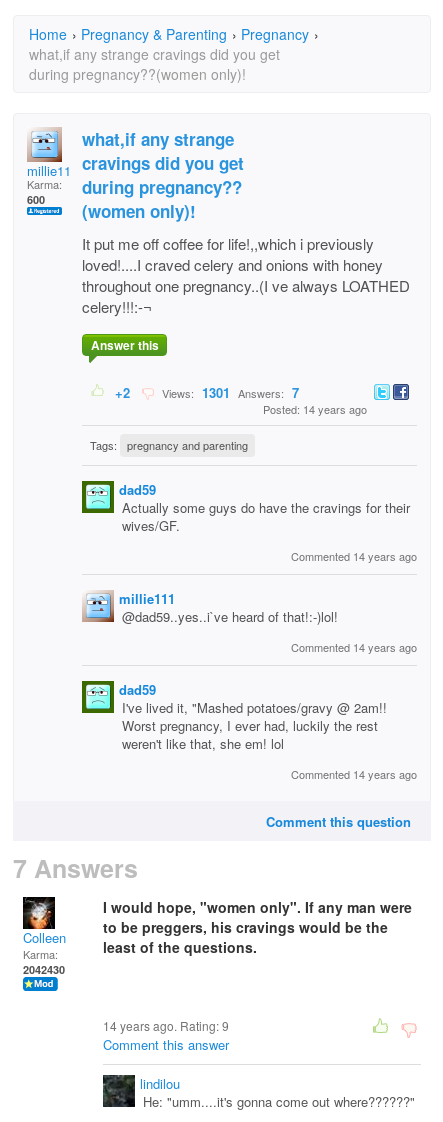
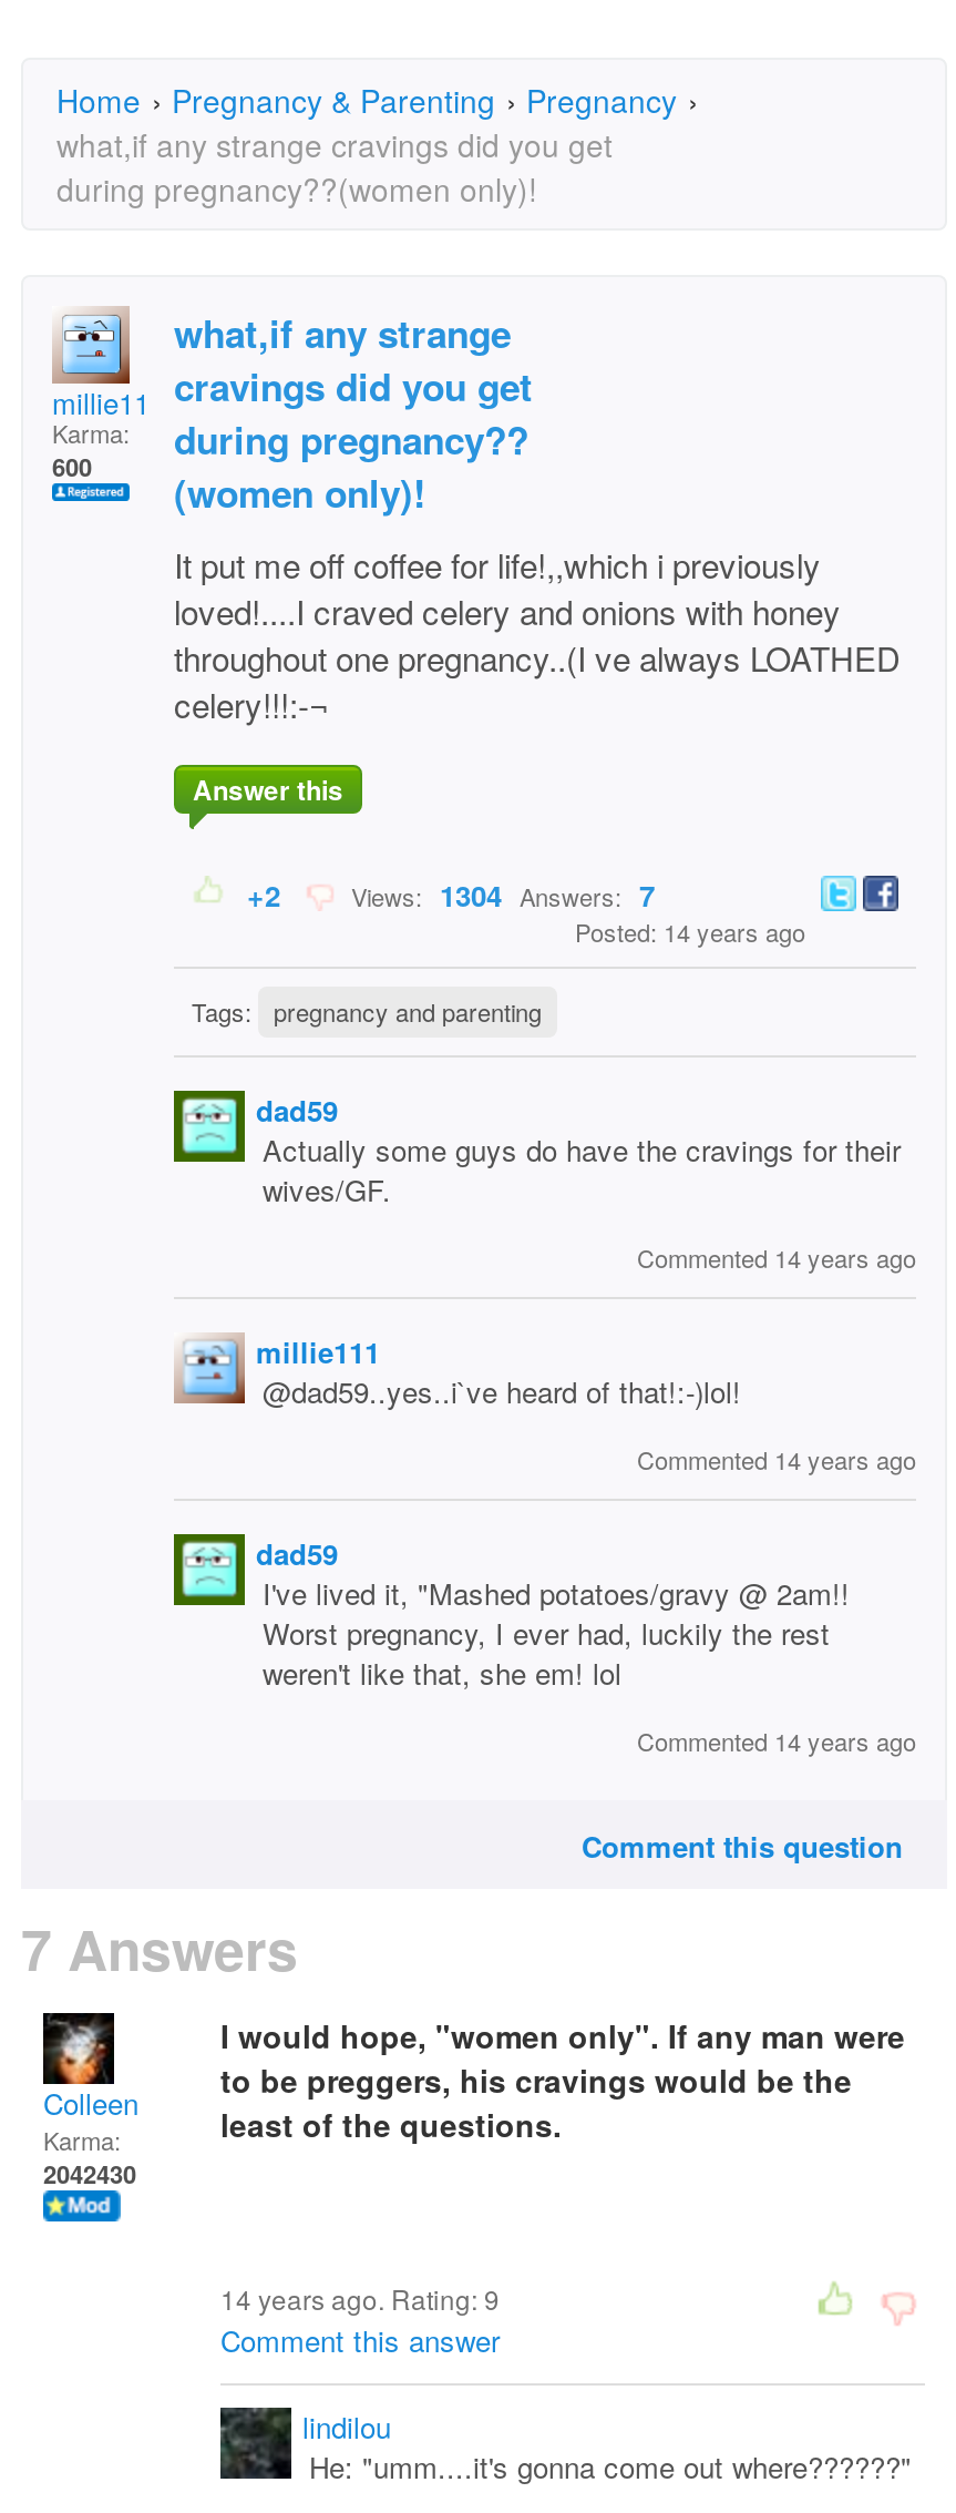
- Views: 1301 Answers: 7
+ Views: 1304 Answers: 7
